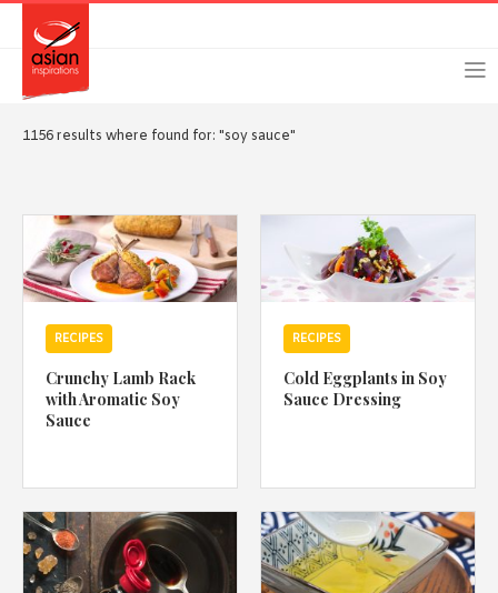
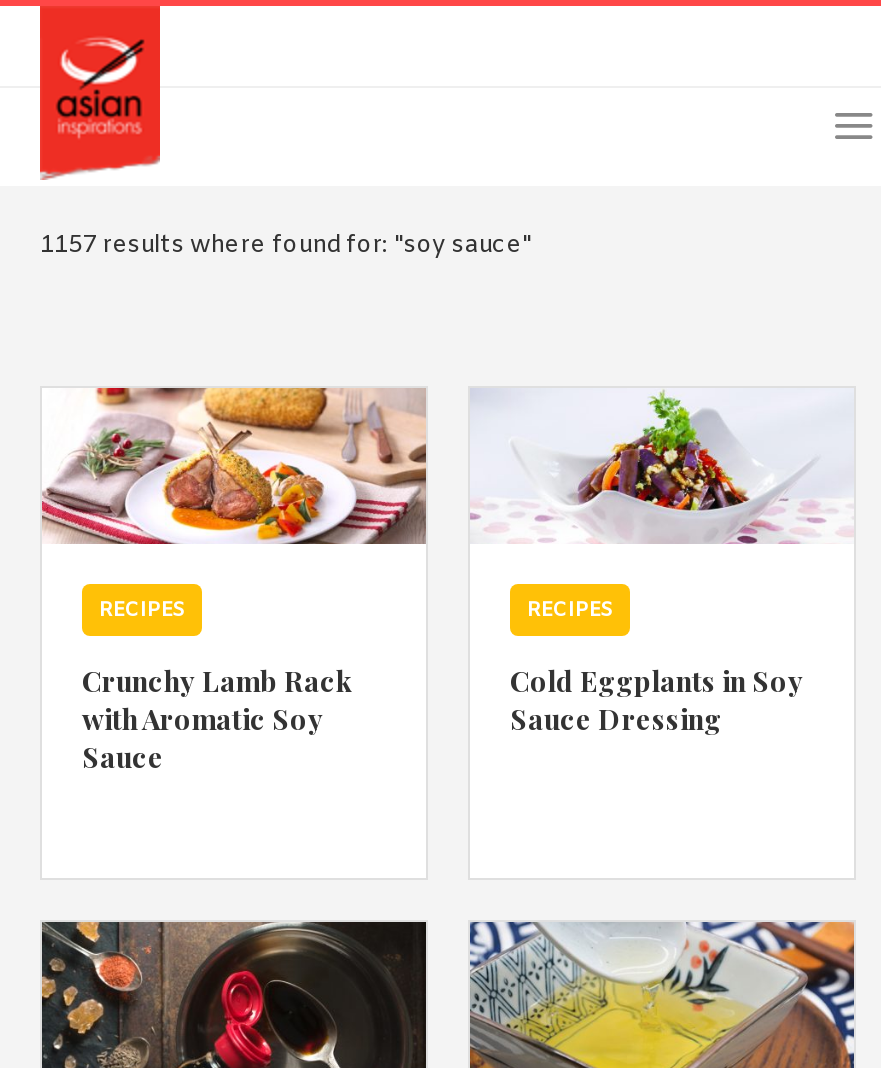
- 1156 results where found for: "soy sauce"
+ 1157 results where found for: "soy sauce"
